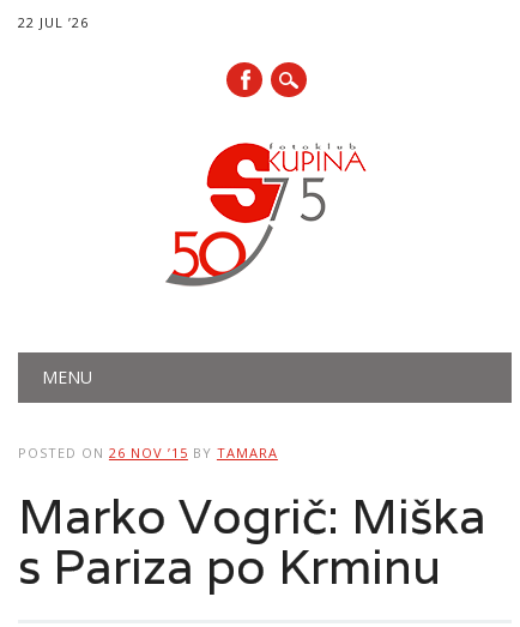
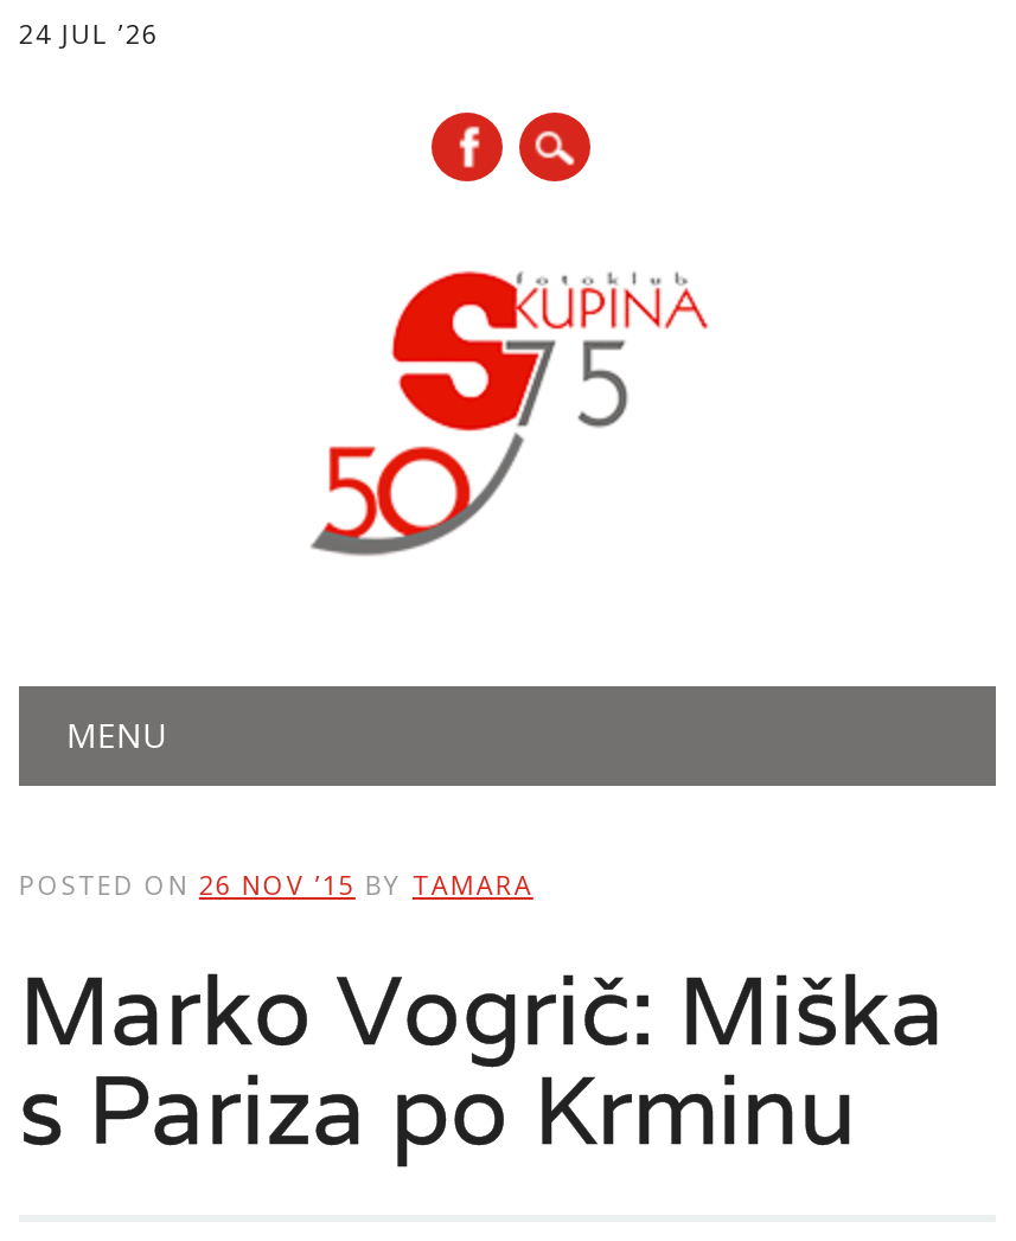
- 22 JUL ’26
+ 24 JUL ’26
